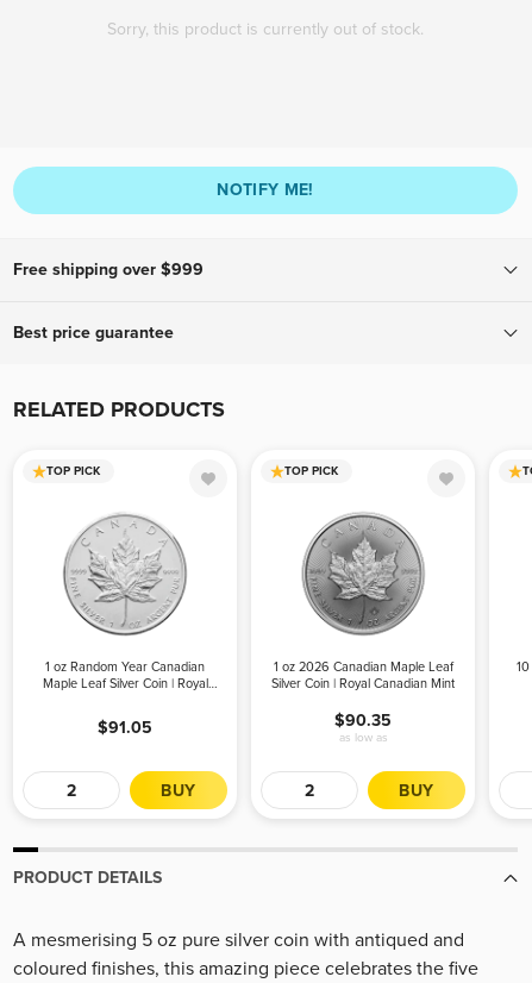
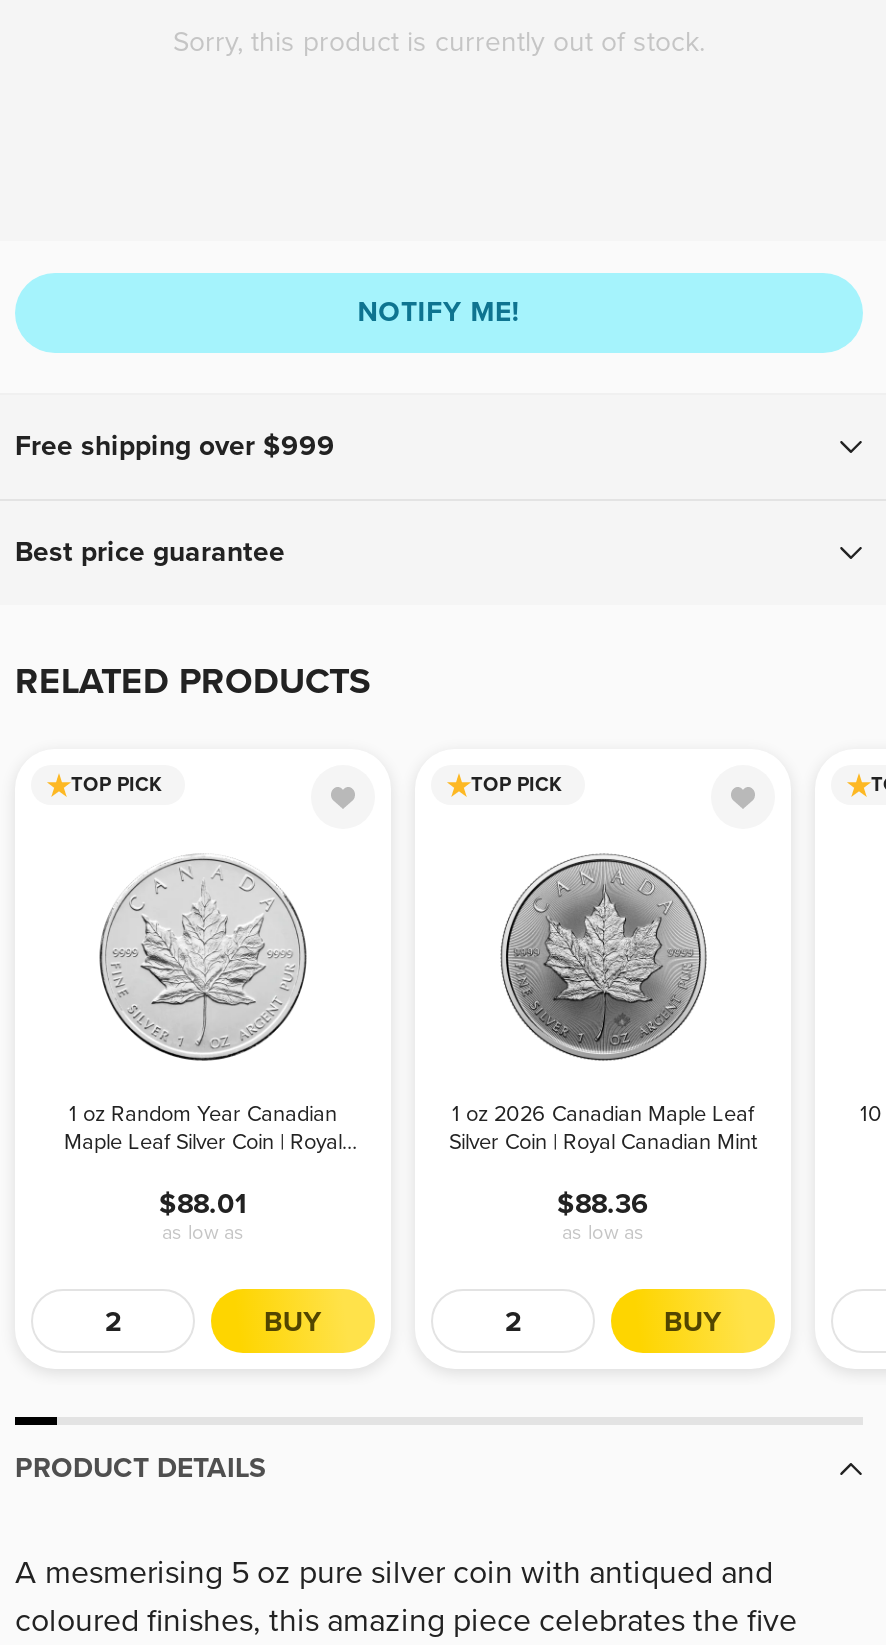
- $90.35
+ $88.36

- $91.05
+ $88.01
+ as low as
